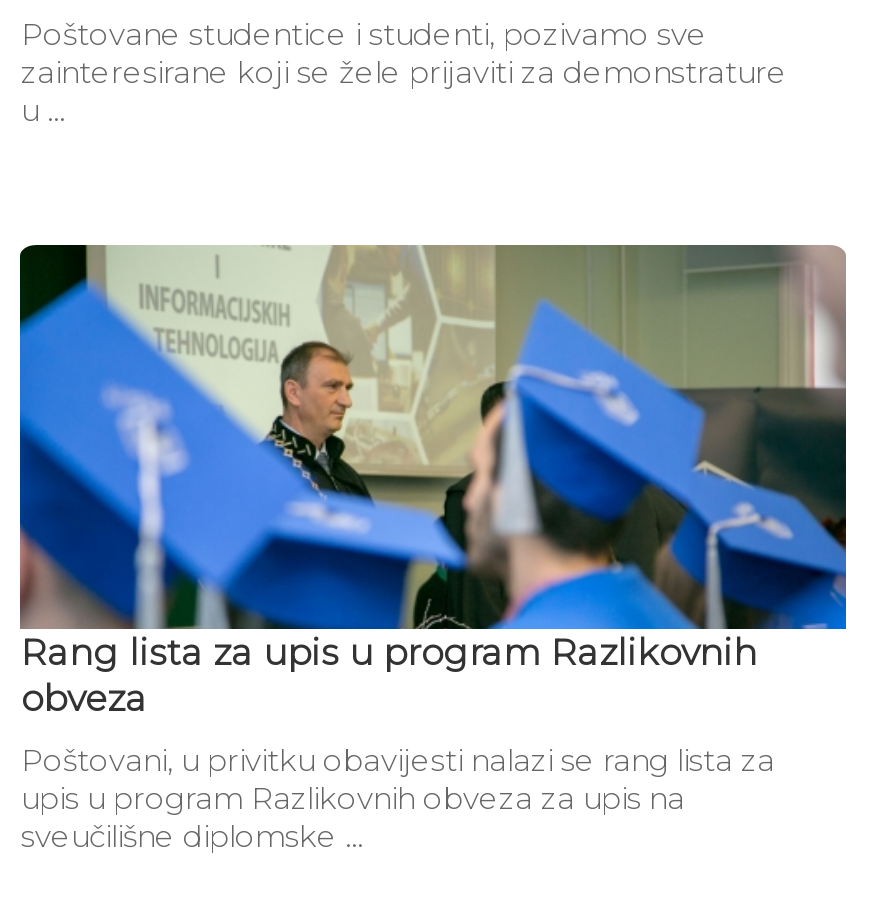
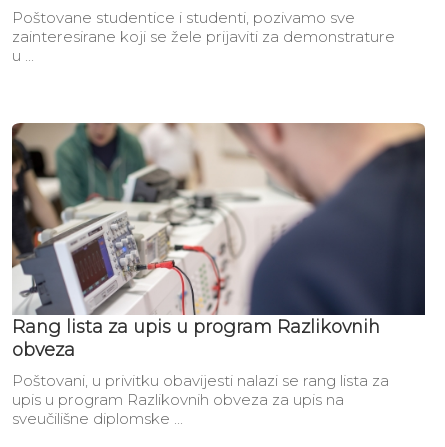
- [image]
+ [image]
